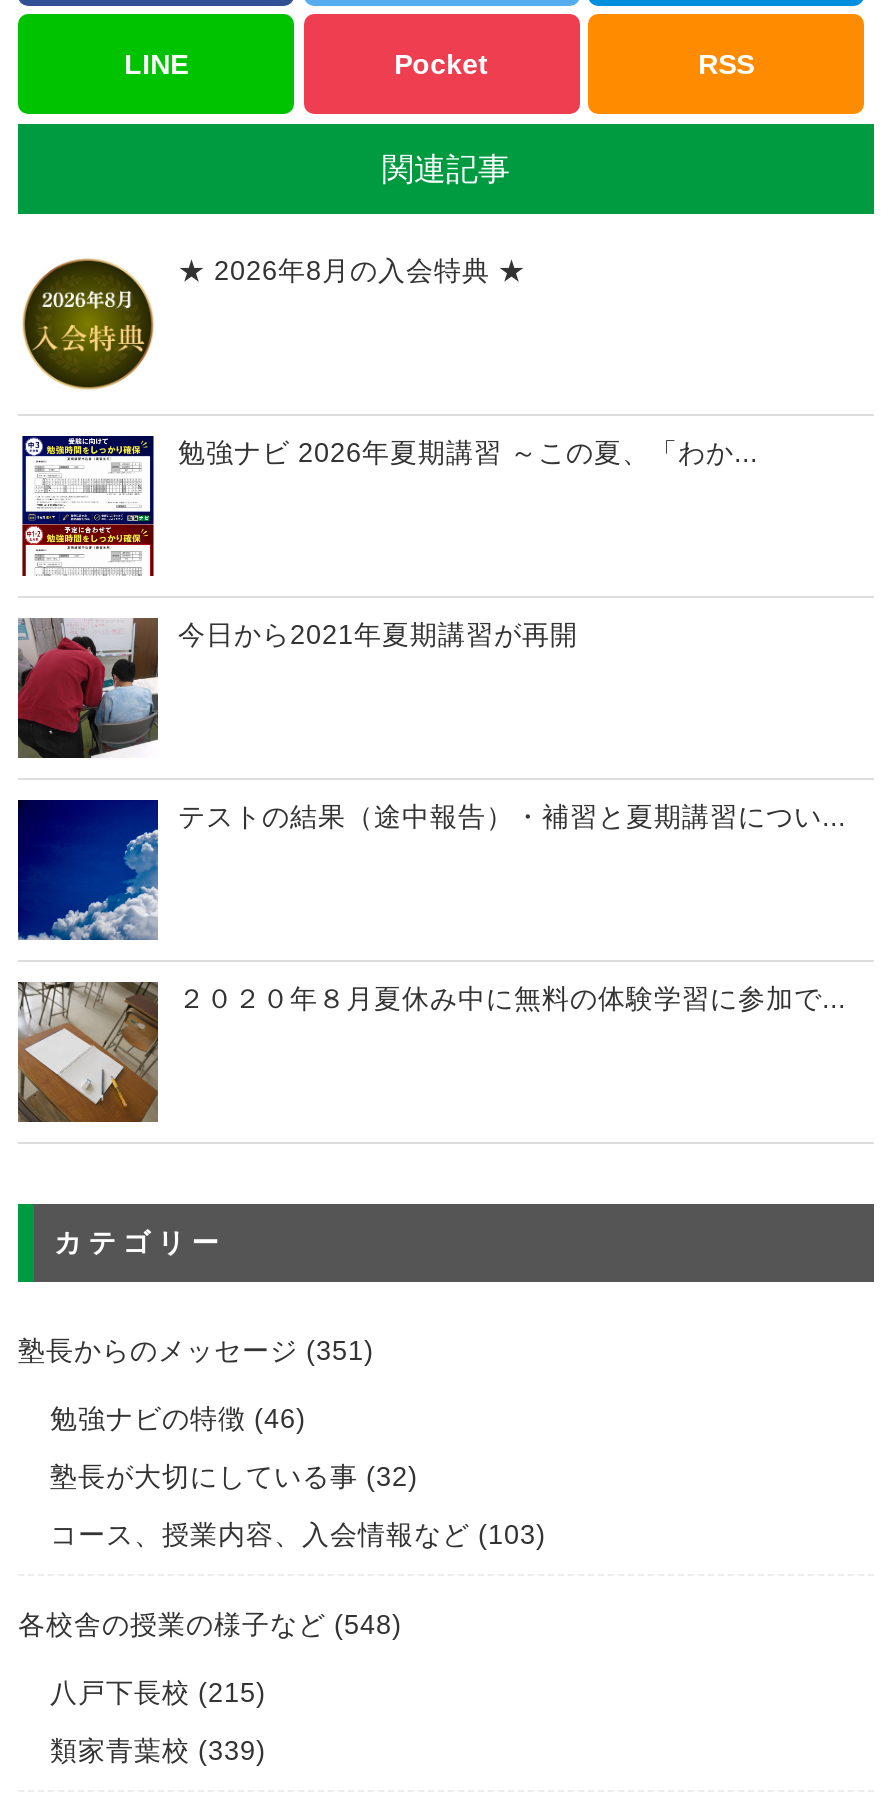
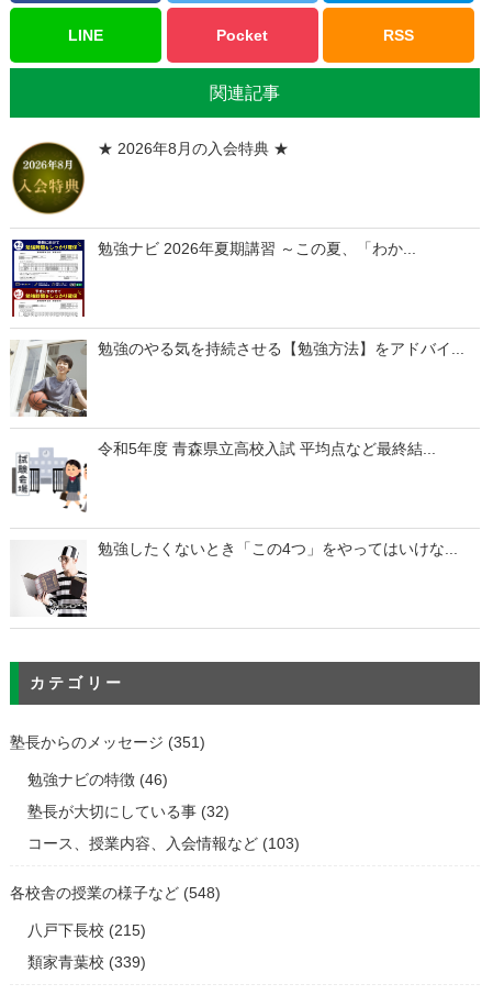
- [image]
- 今日から2021年夏期講習が再開
+ [image]
+ 勉強のやる気を持続させる【勉強方法】をアドバイ...

- [image]
- テストの結果（途中報告）・補習と夏期講習につい...
+ [image]
+ 令和5年度 青森県立高校入試 平均点など最終結...

- [image]
- ２０２０年８月夏休み中に無料の体験学習に参加で...
+ [image]
+ 勉強したくないとき「この4つ」をやってはいけな...
